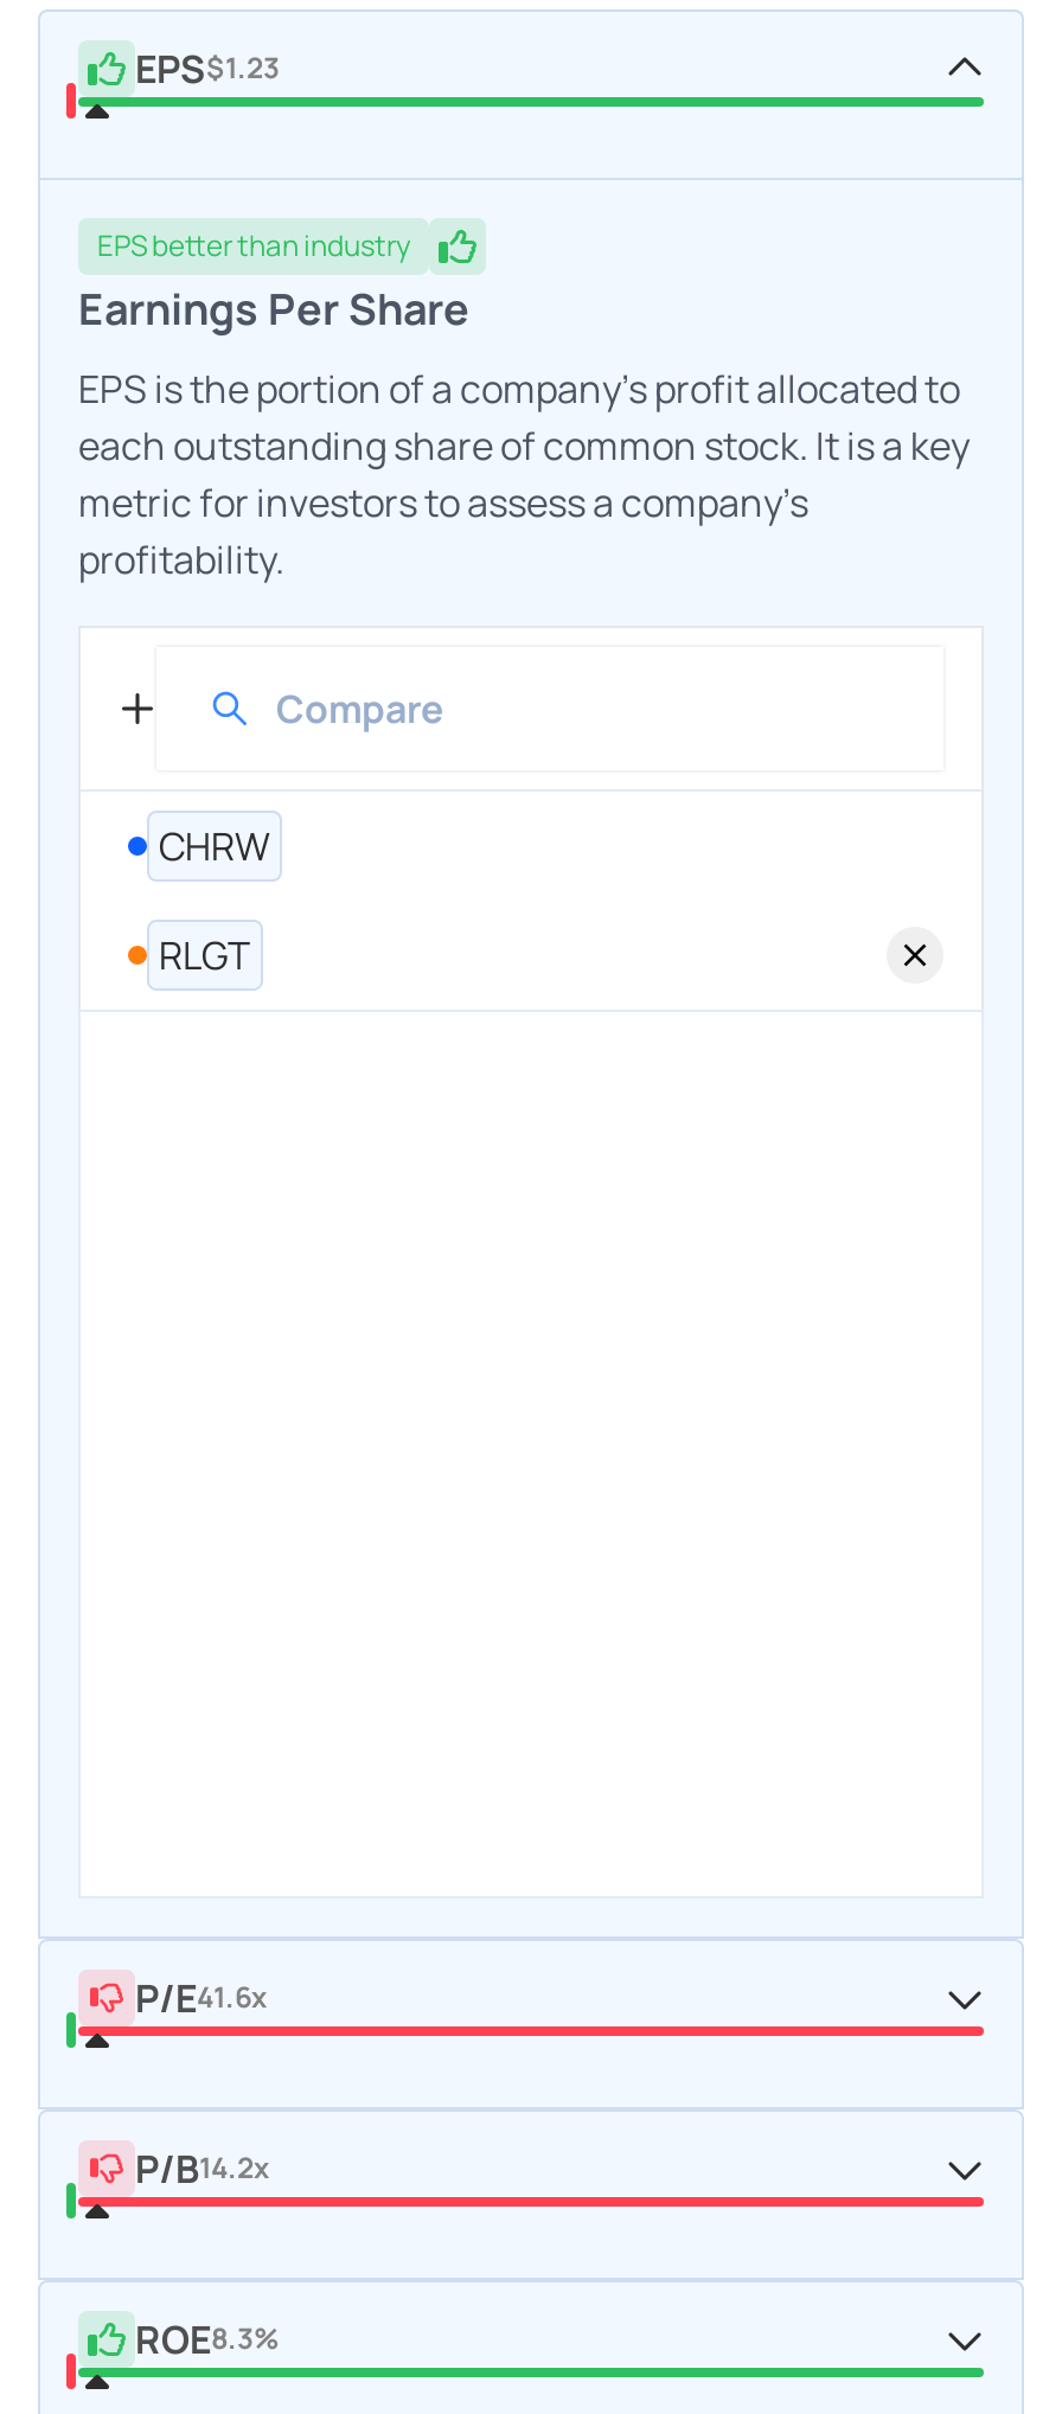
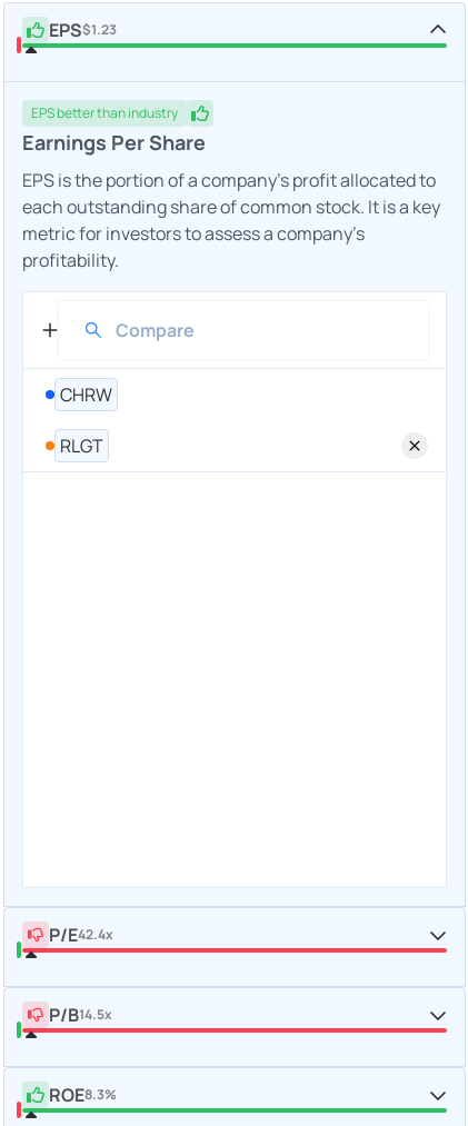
- P/E41.6x
+ P/E42.4x

- P/B14.2x
+ P/B14.5x
